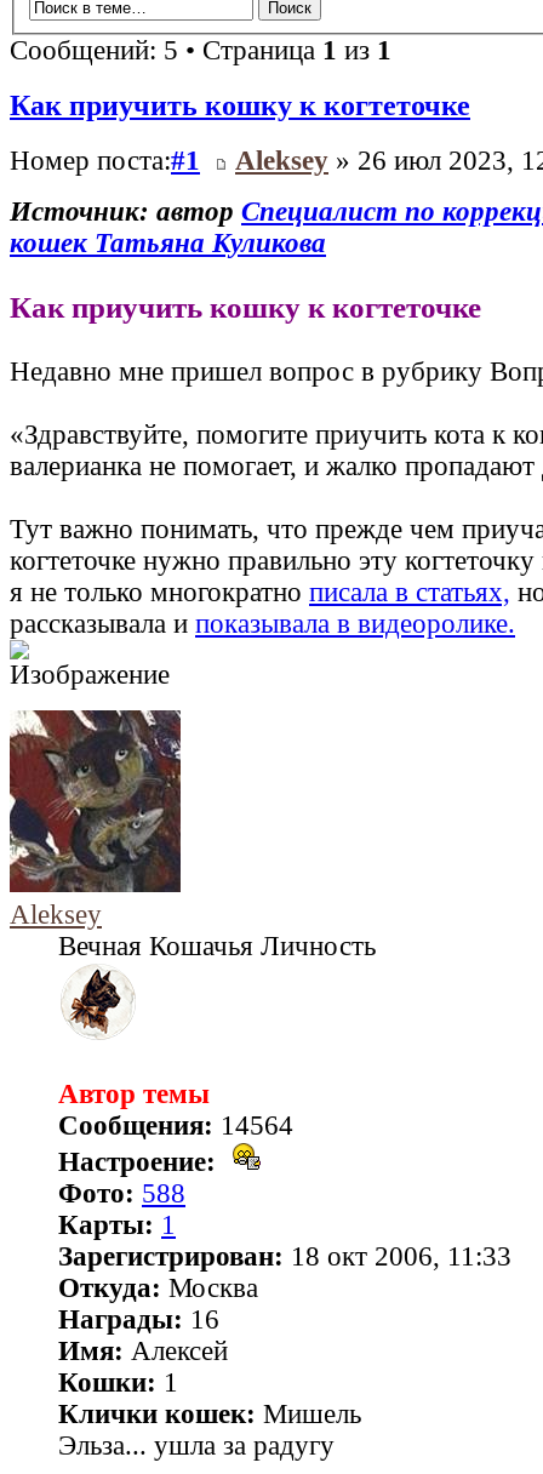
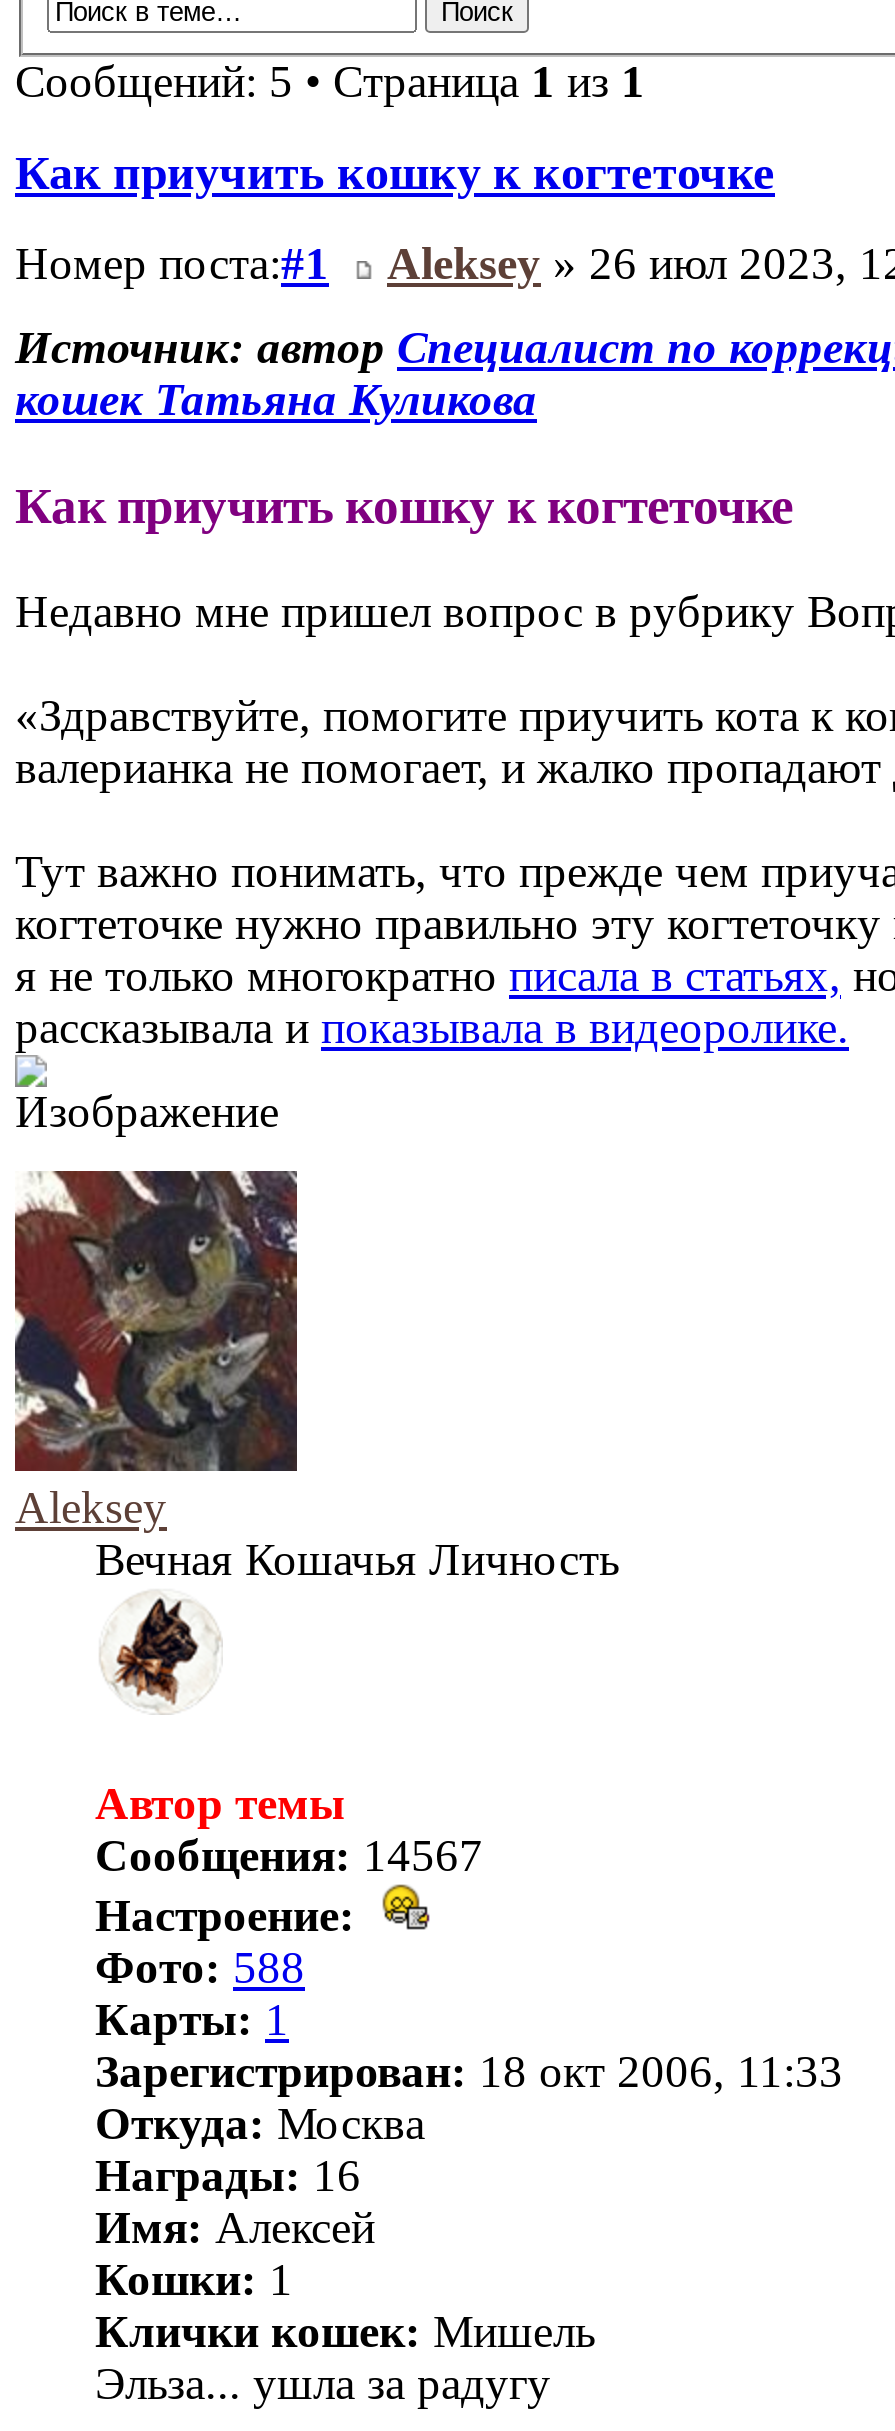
- Сообщения: 14564
+ Сообщения: 14567
